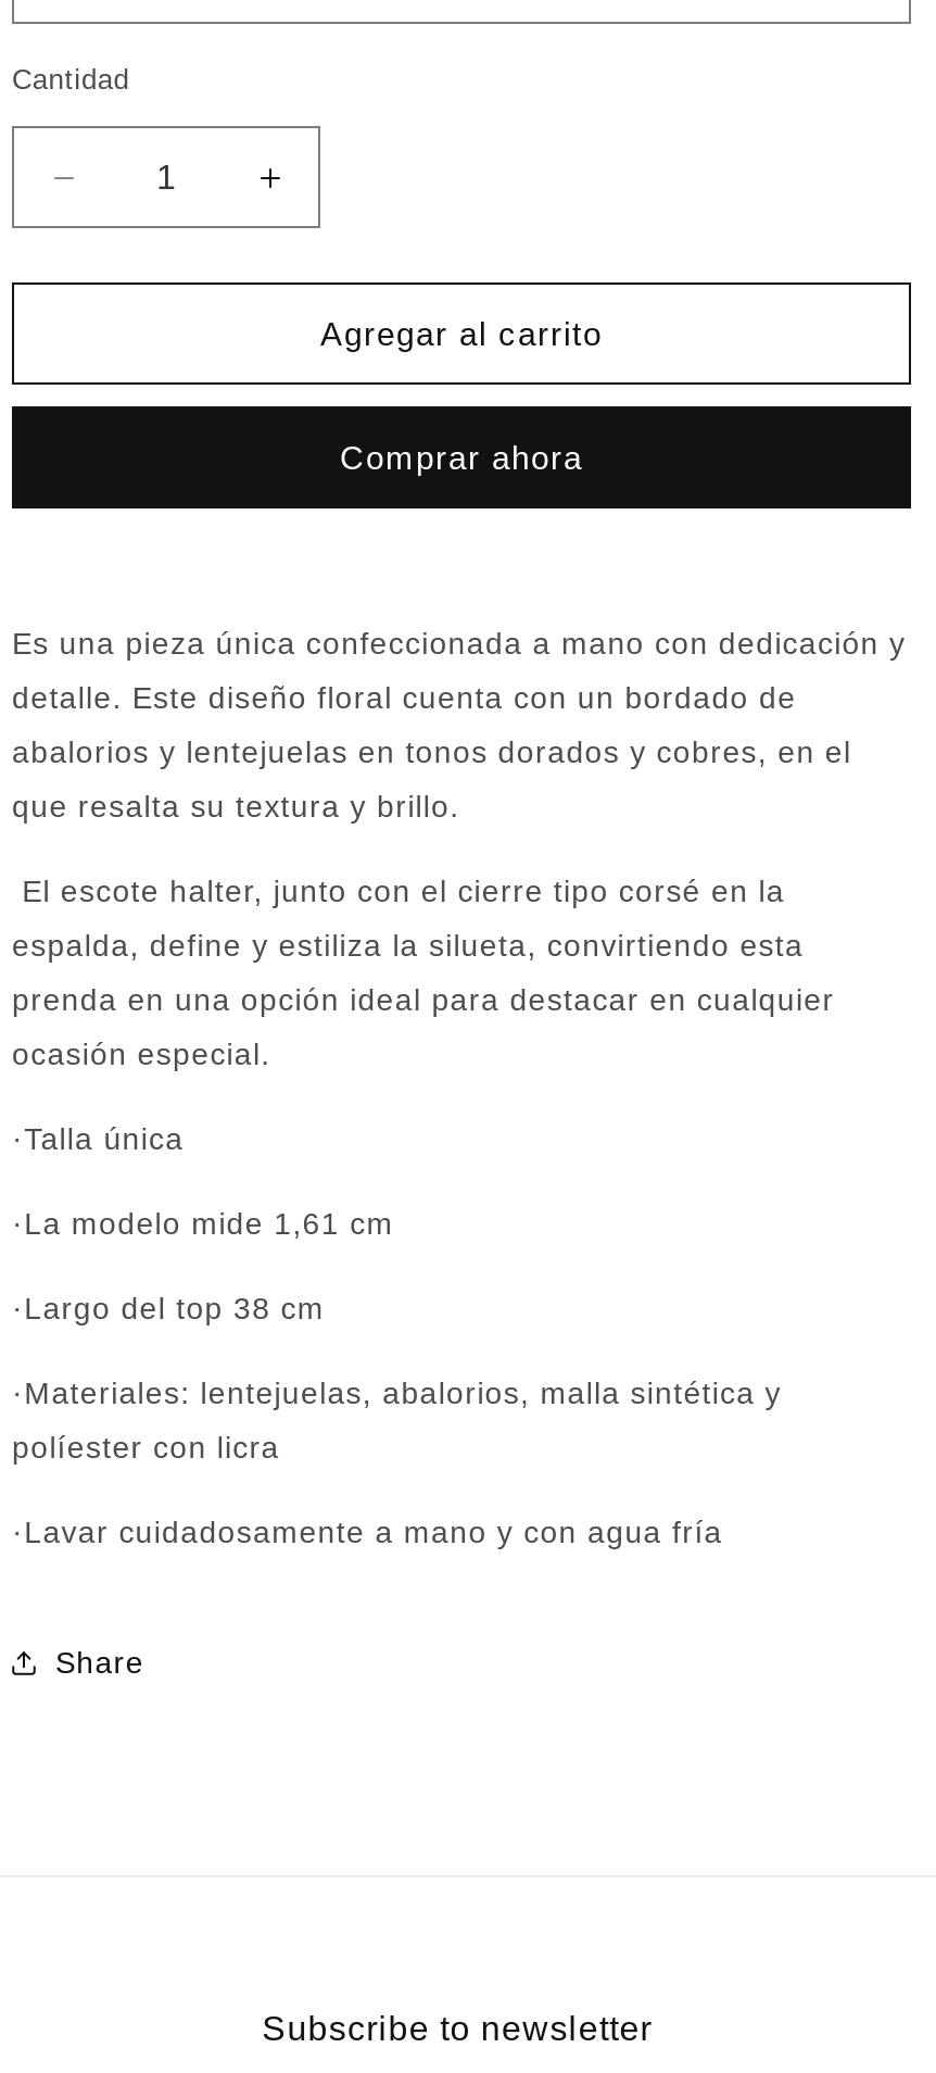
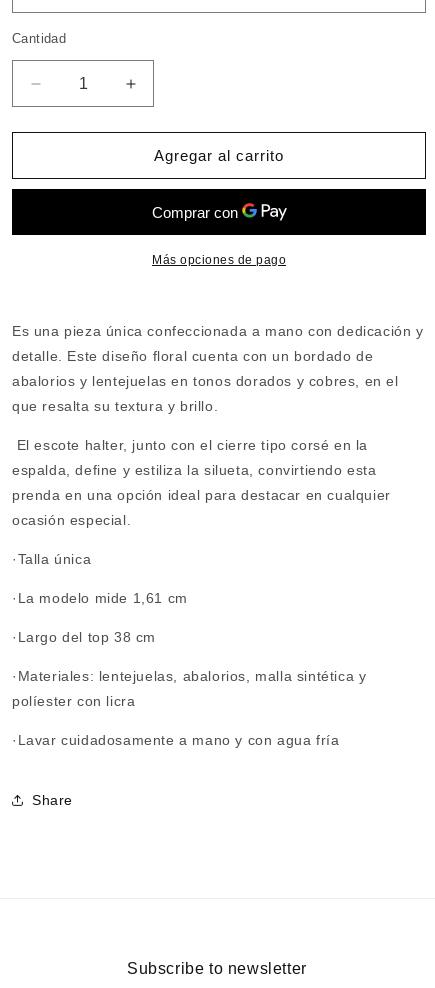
- Comprar ahora
+ Más opciones de pago
